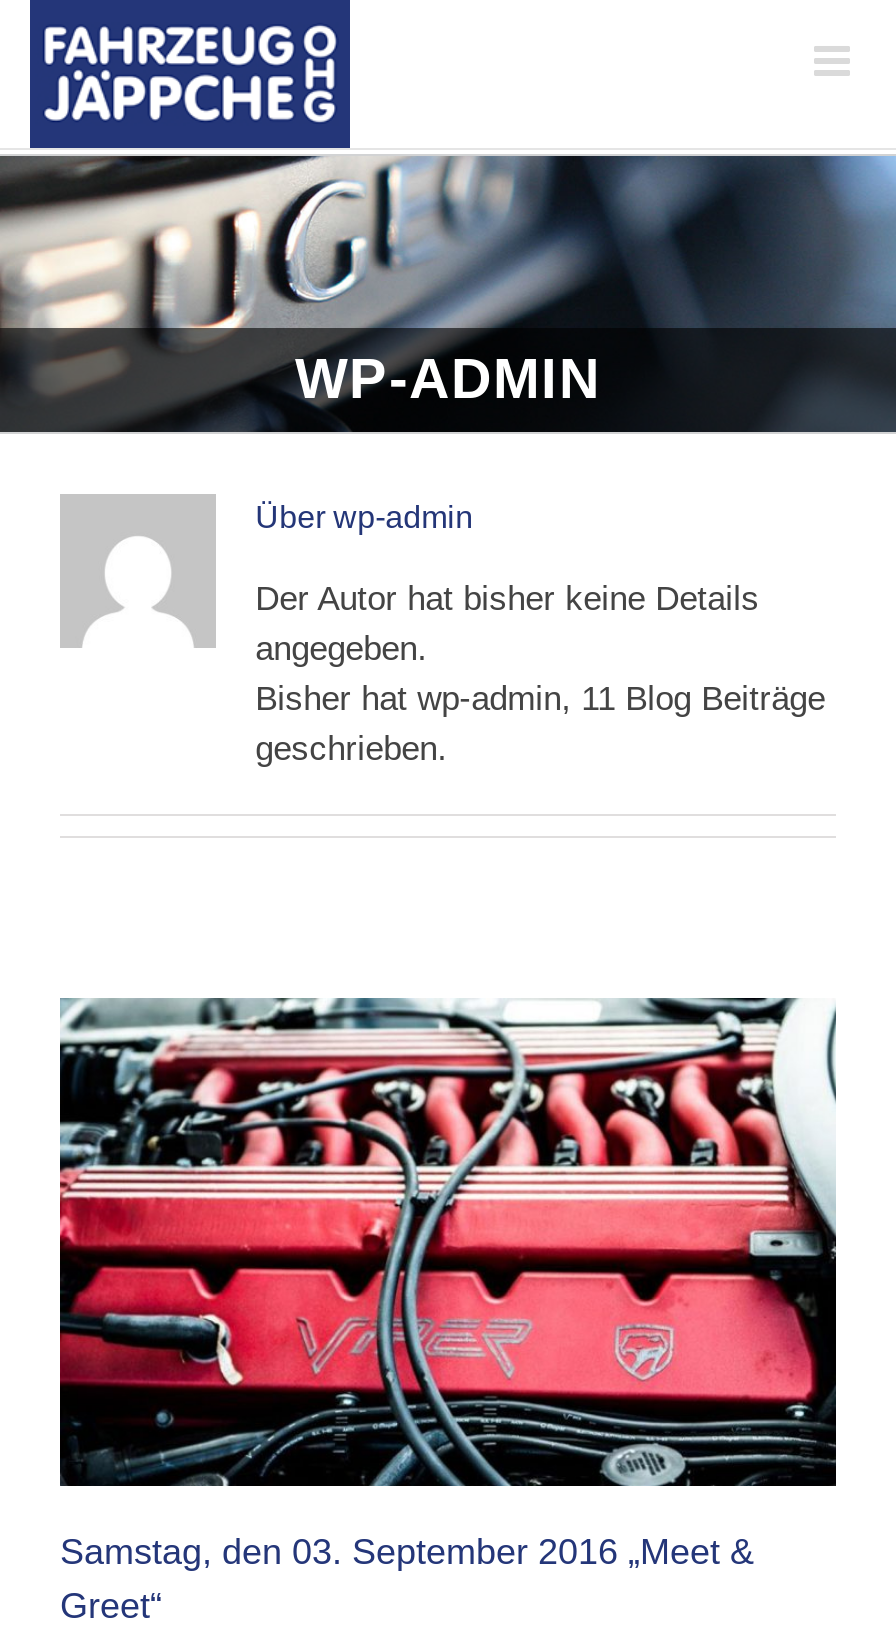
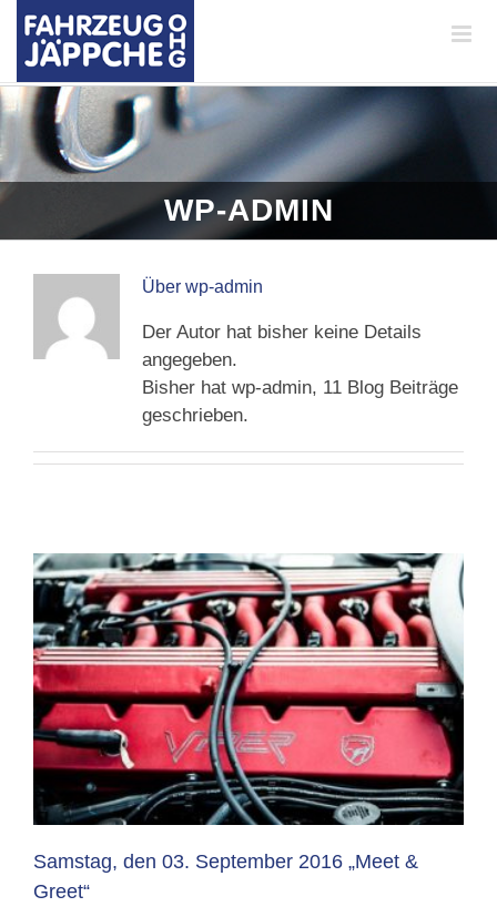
- [image]
+ [image]
